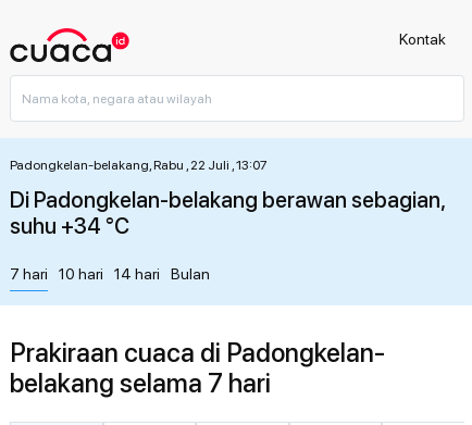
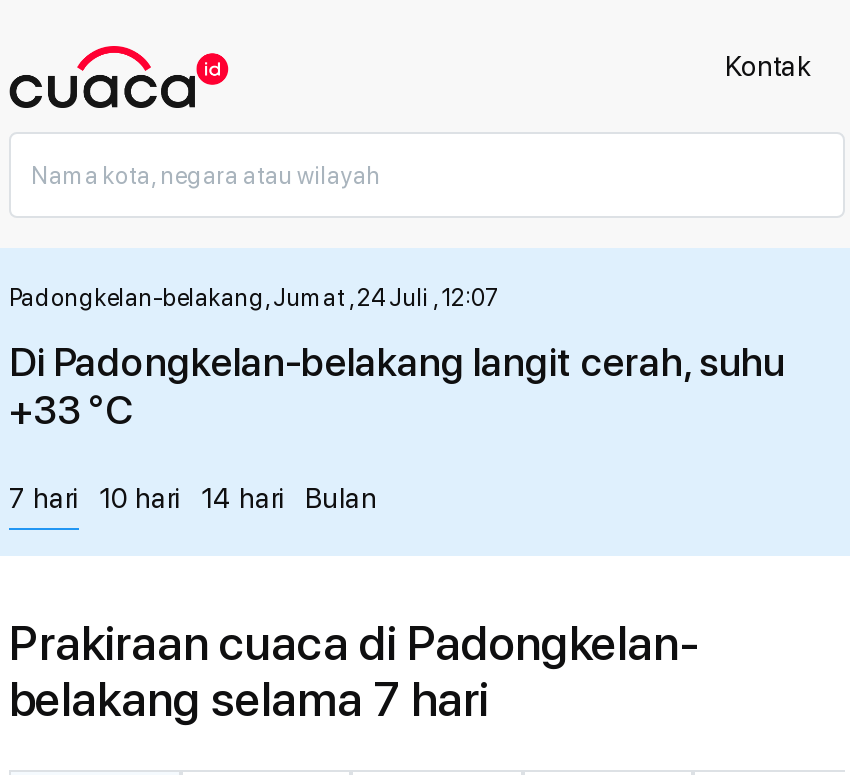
- Padongkelan-belakang, Rabu , 22 Juli , 13:07
+ Padongkelan-belakang, Jumat , 24 Juli , 12:07

- Di Padongkelan-belakang berawan sebagian,
- suhu +34 °C
+ Di Padongkelan-belakang langit cerah, suhu
+ +33 °C
